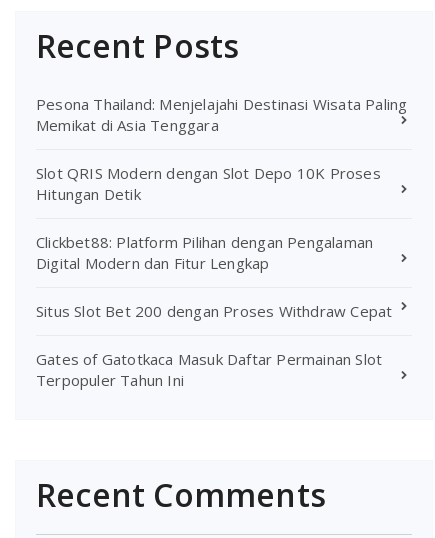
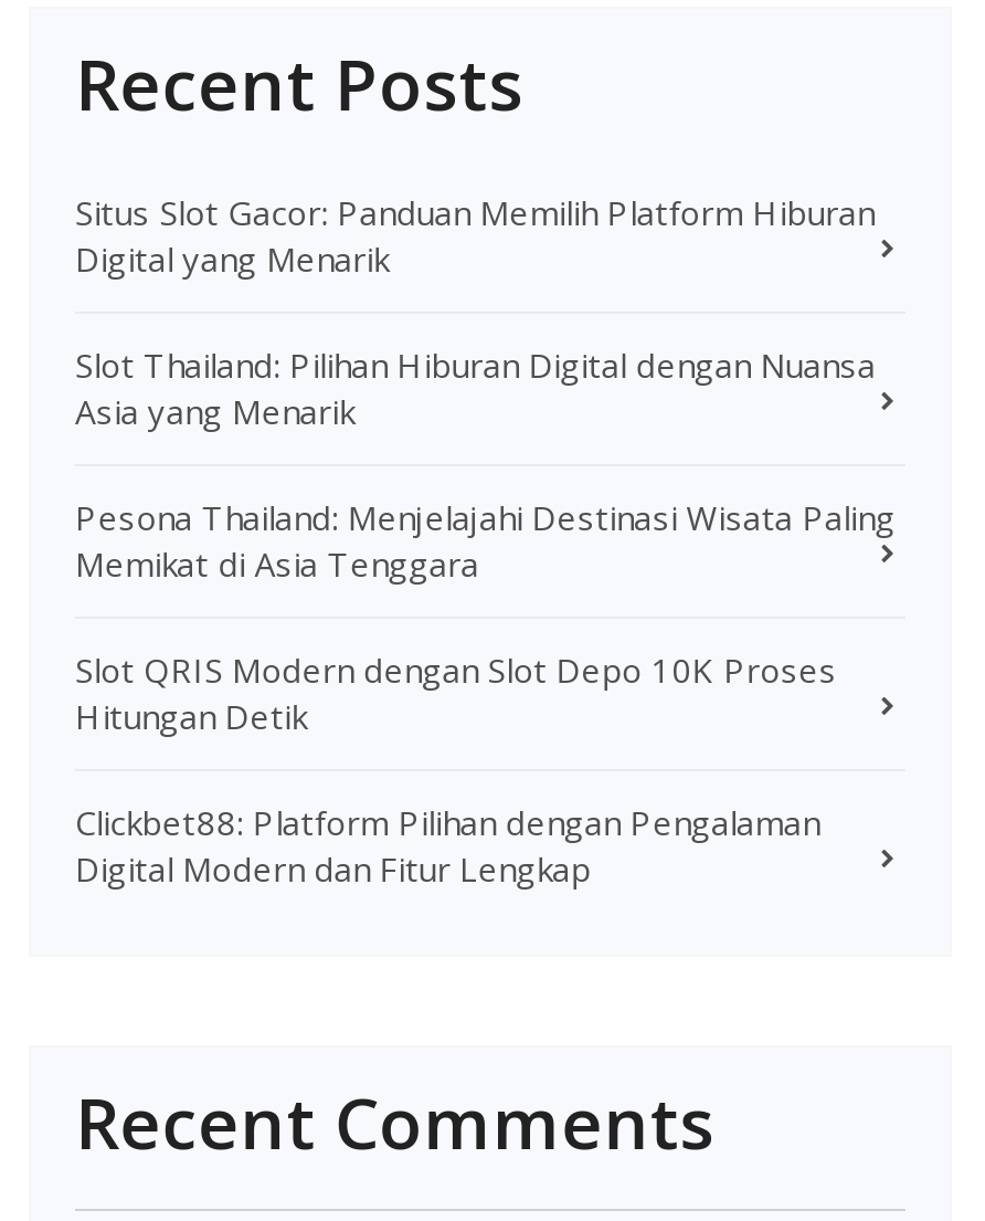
+ Situs Slot Gacor: Panduan Memilih Platform Hiburan
+ Digital yang Menarik
+ Slot Thailand: Pilihan Hiburan Digital dengan Nuansa
+ Asia yang Menarik

moved down: Pesona Thailand: Menjelajahi Destinasi Wisata Paling | Memikat di Asia Tenggara | Slot QRIS Modern dengan Slot Depo 10K Proses | Hitungan Detik | Clickbet88: Platform Pilihan dengan Pengalaman | Digital Modern dan Fitur Lengkap

- Situs Slot Bet 200 dengan Proses Withdraw Cepat
- Gates of Gatotkaca Masuk Daftar Permainan Slot
- Terpopuler Tahun Ini
